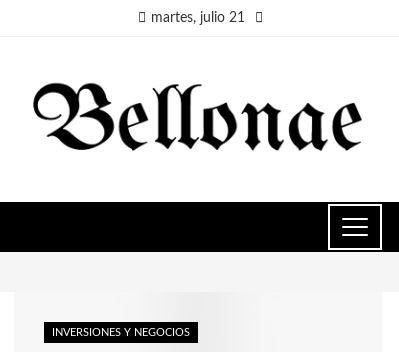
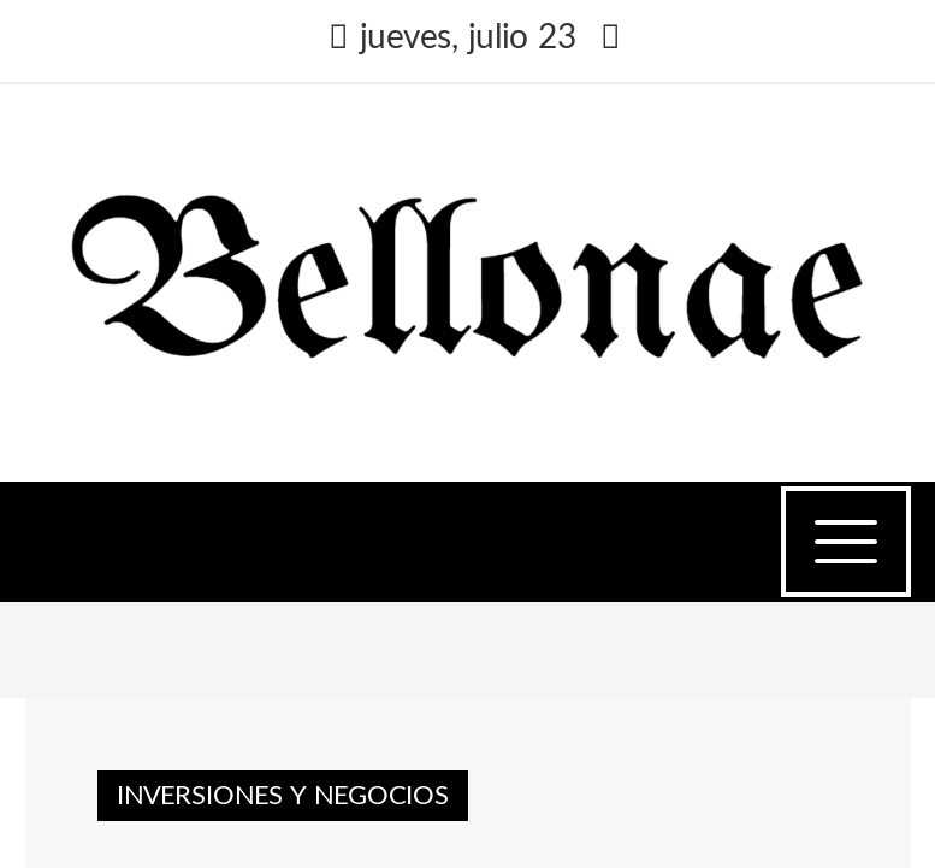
- martes, julio 21
+ jueves, julio 23
